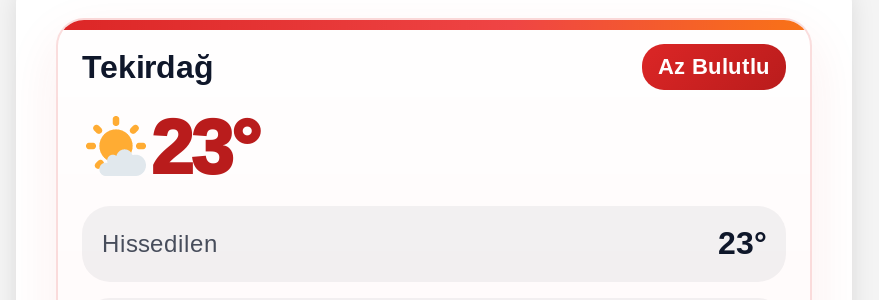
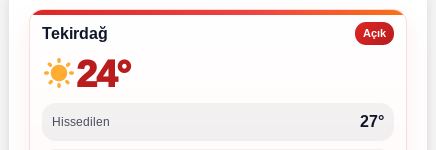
- Az Bulutlu
- 23°
+ Açık
+ 24°

- 23°
+ 27°
